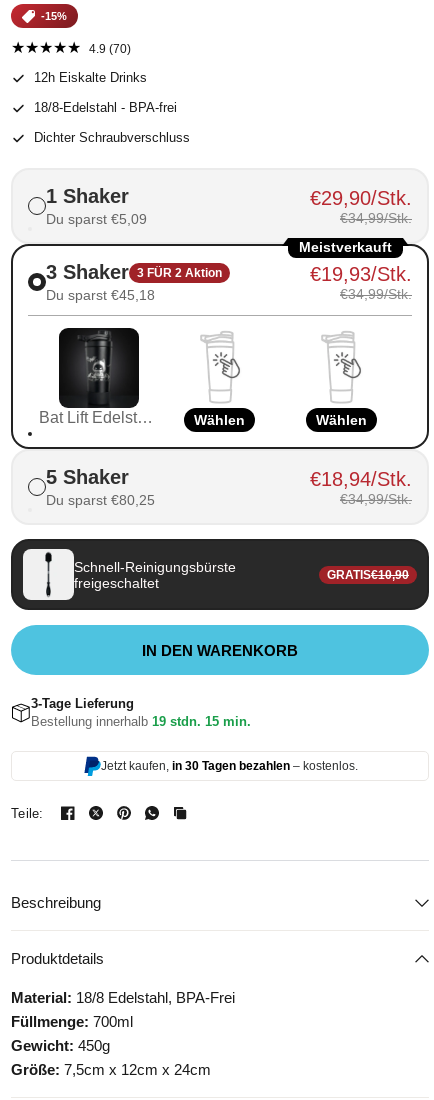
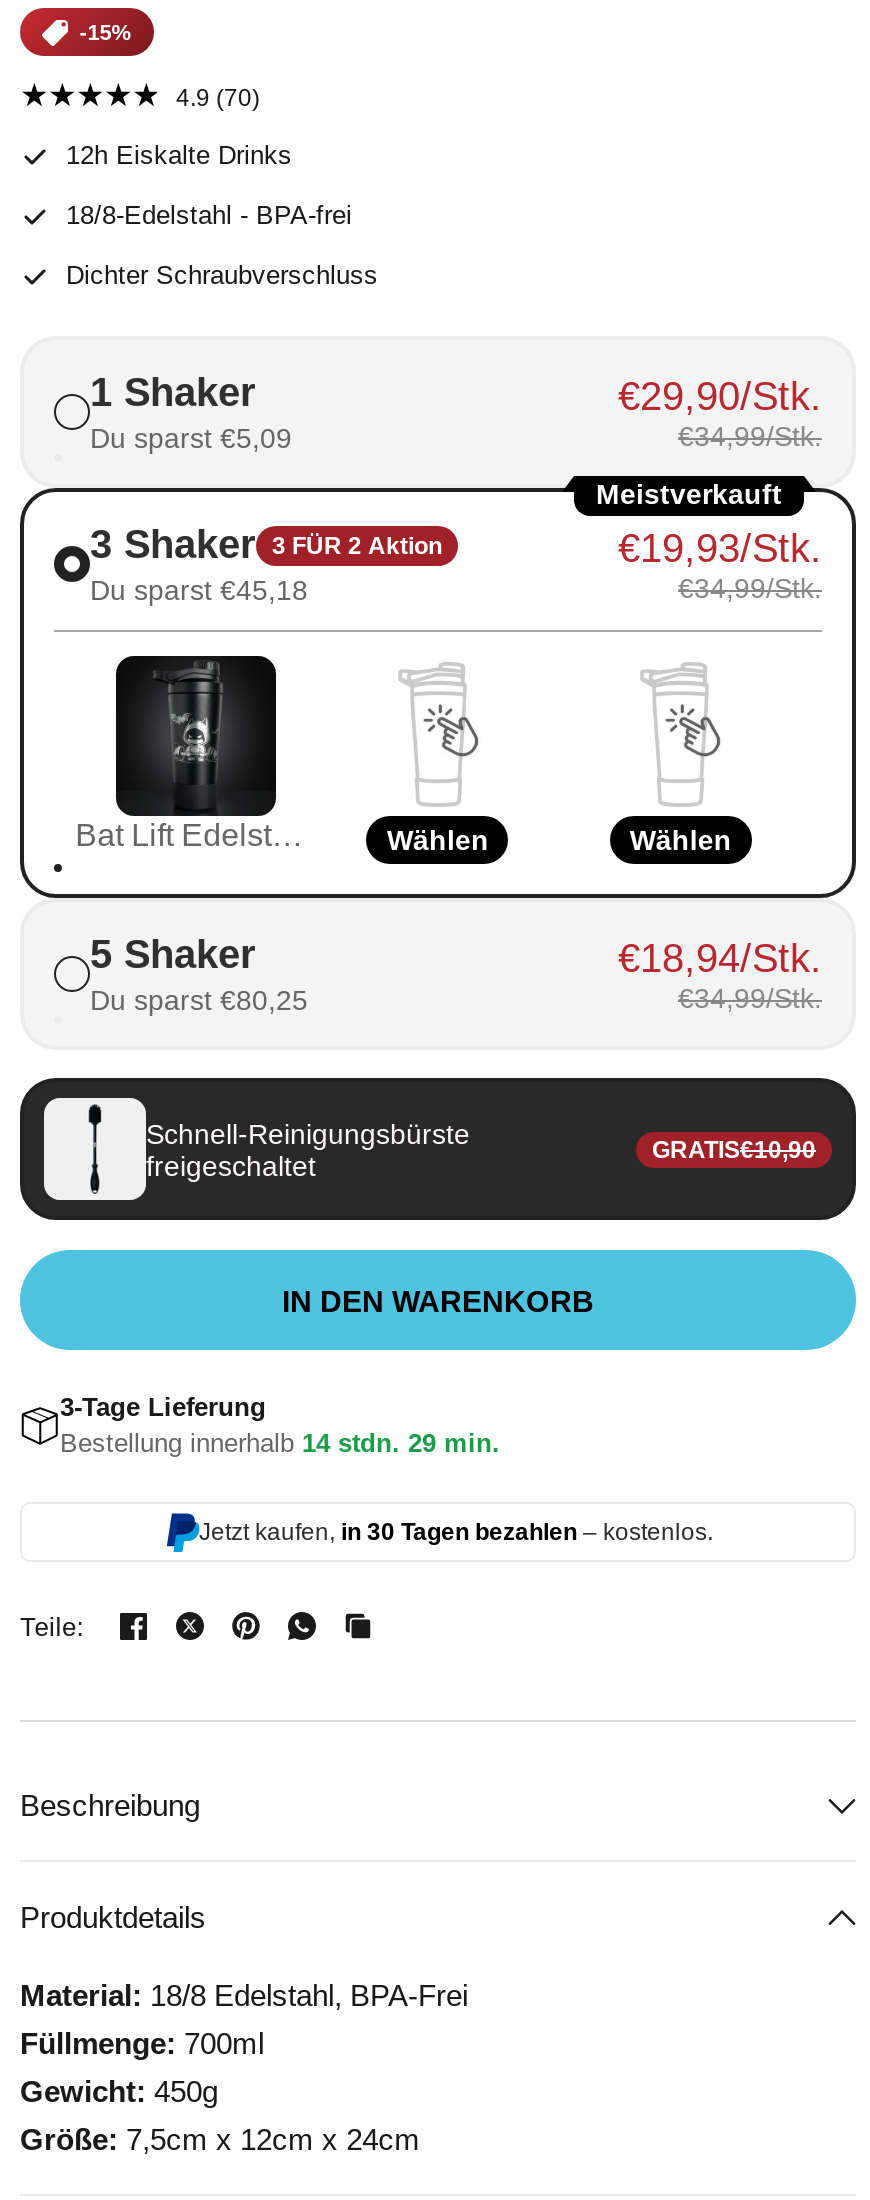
- Bestellung innerhalb 19 stdn. 15 min.
+ Bestellung innerhalb 14 stdn. 29 min.
